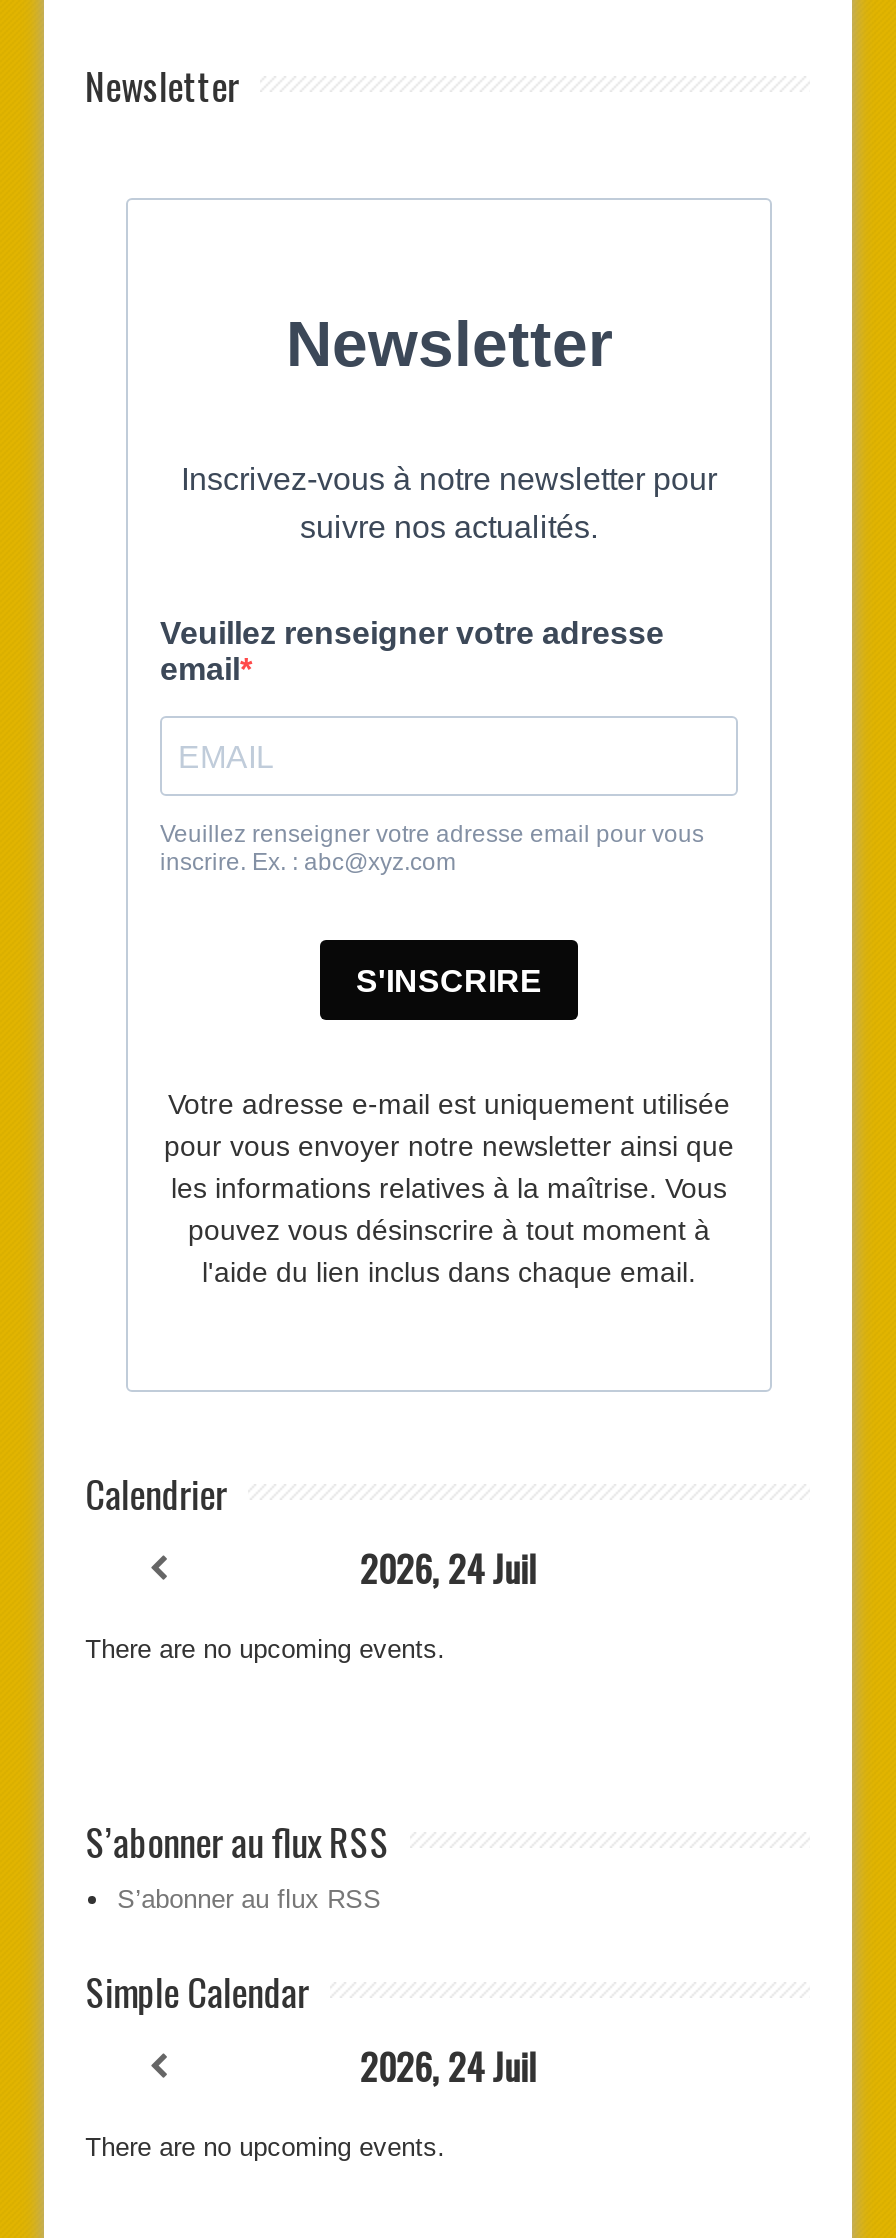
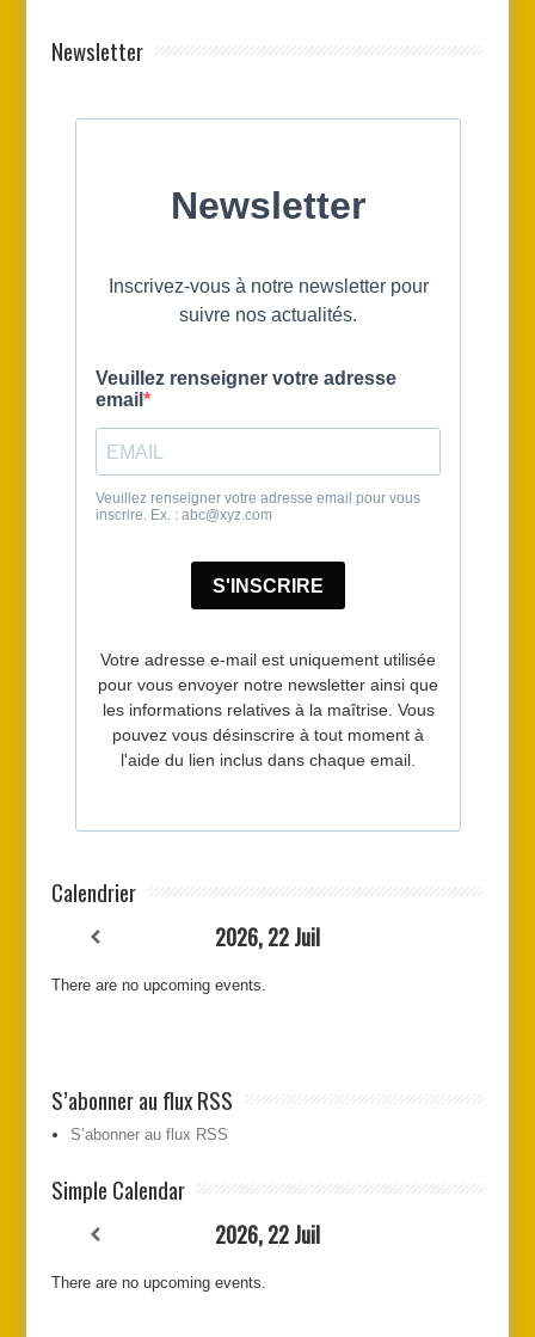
- 2026, 24 Juil
+ 2026, 22 Juil

- 2026, 24 Juil
+ 2026, 22 Juil
